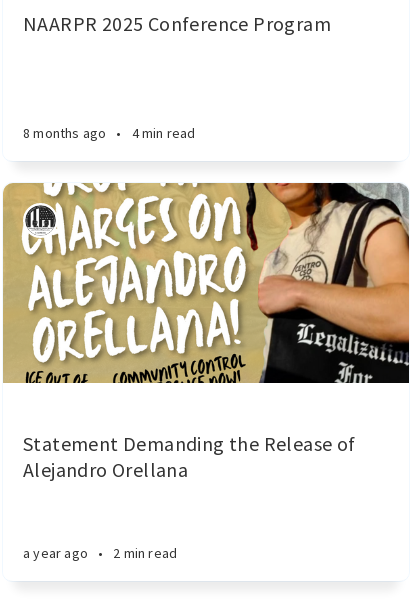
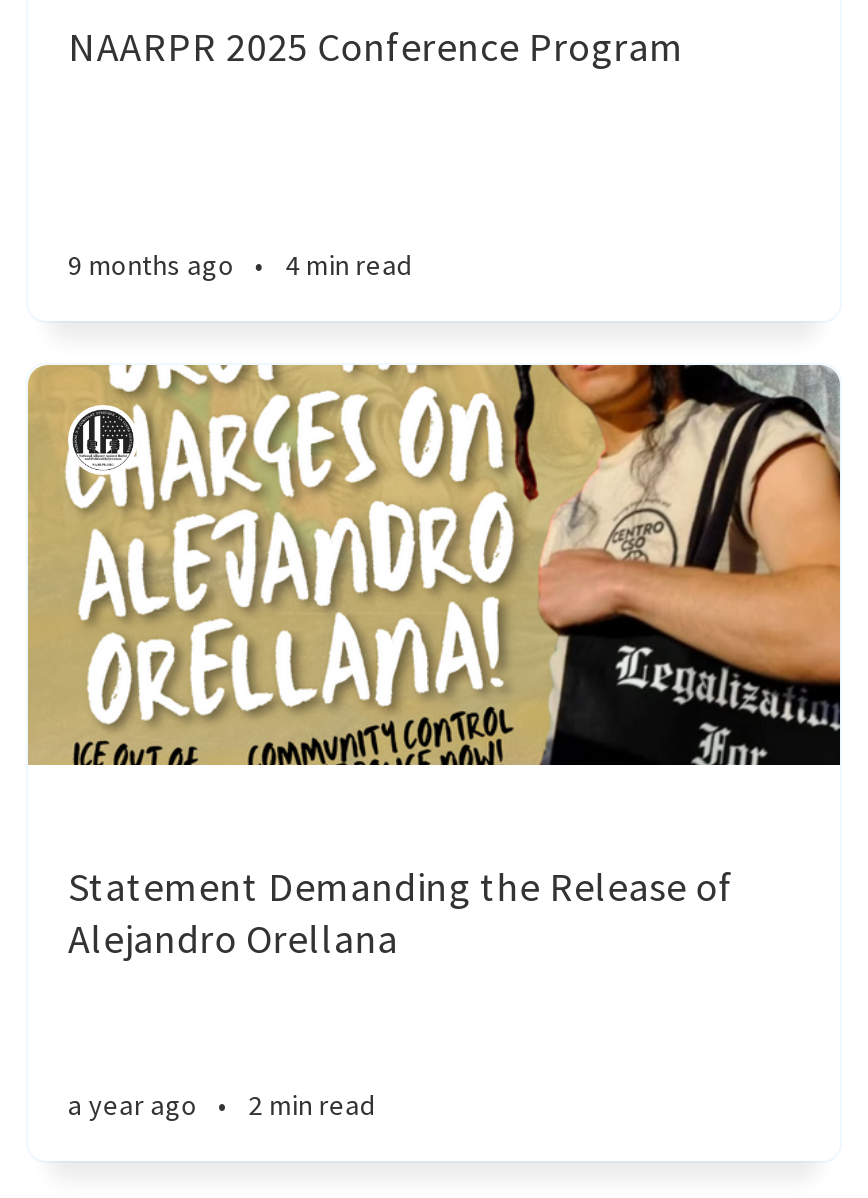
- 8 months ago • 4 min read
+ 9 months ago • 4 min read
